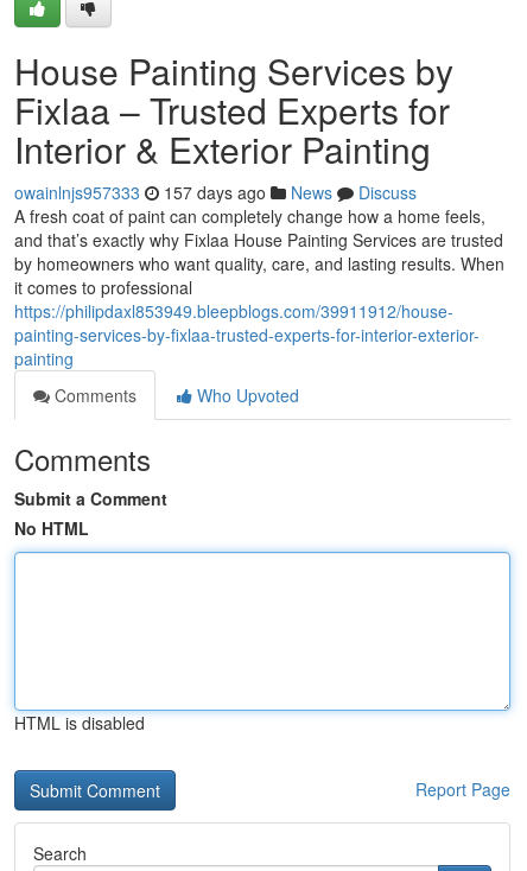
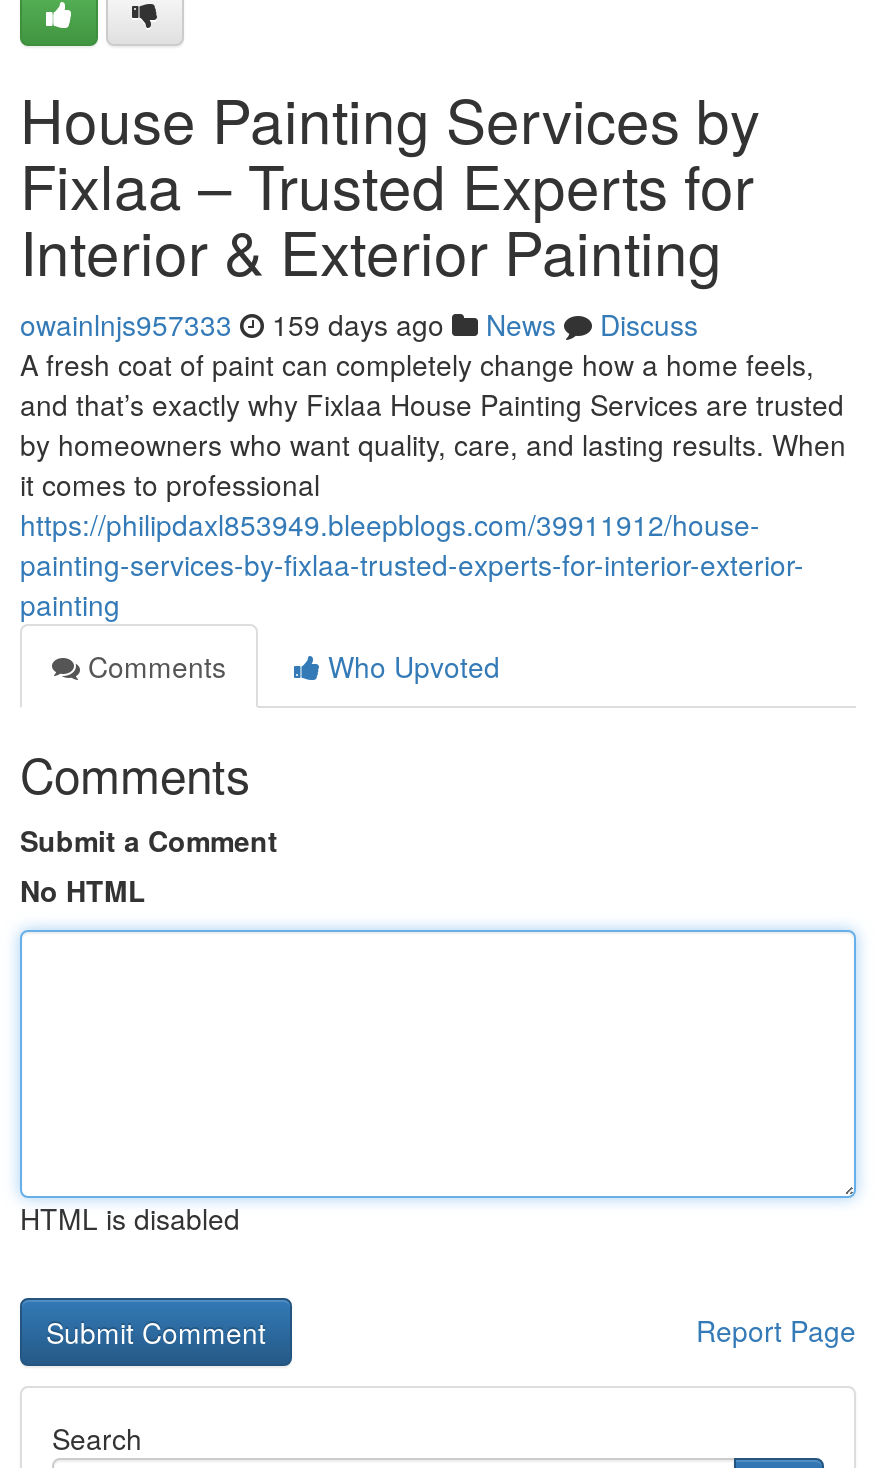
- owainlnjs957333 157 days ago News Discuss
+ owainlnjs957333 159 days ago News Discuss
